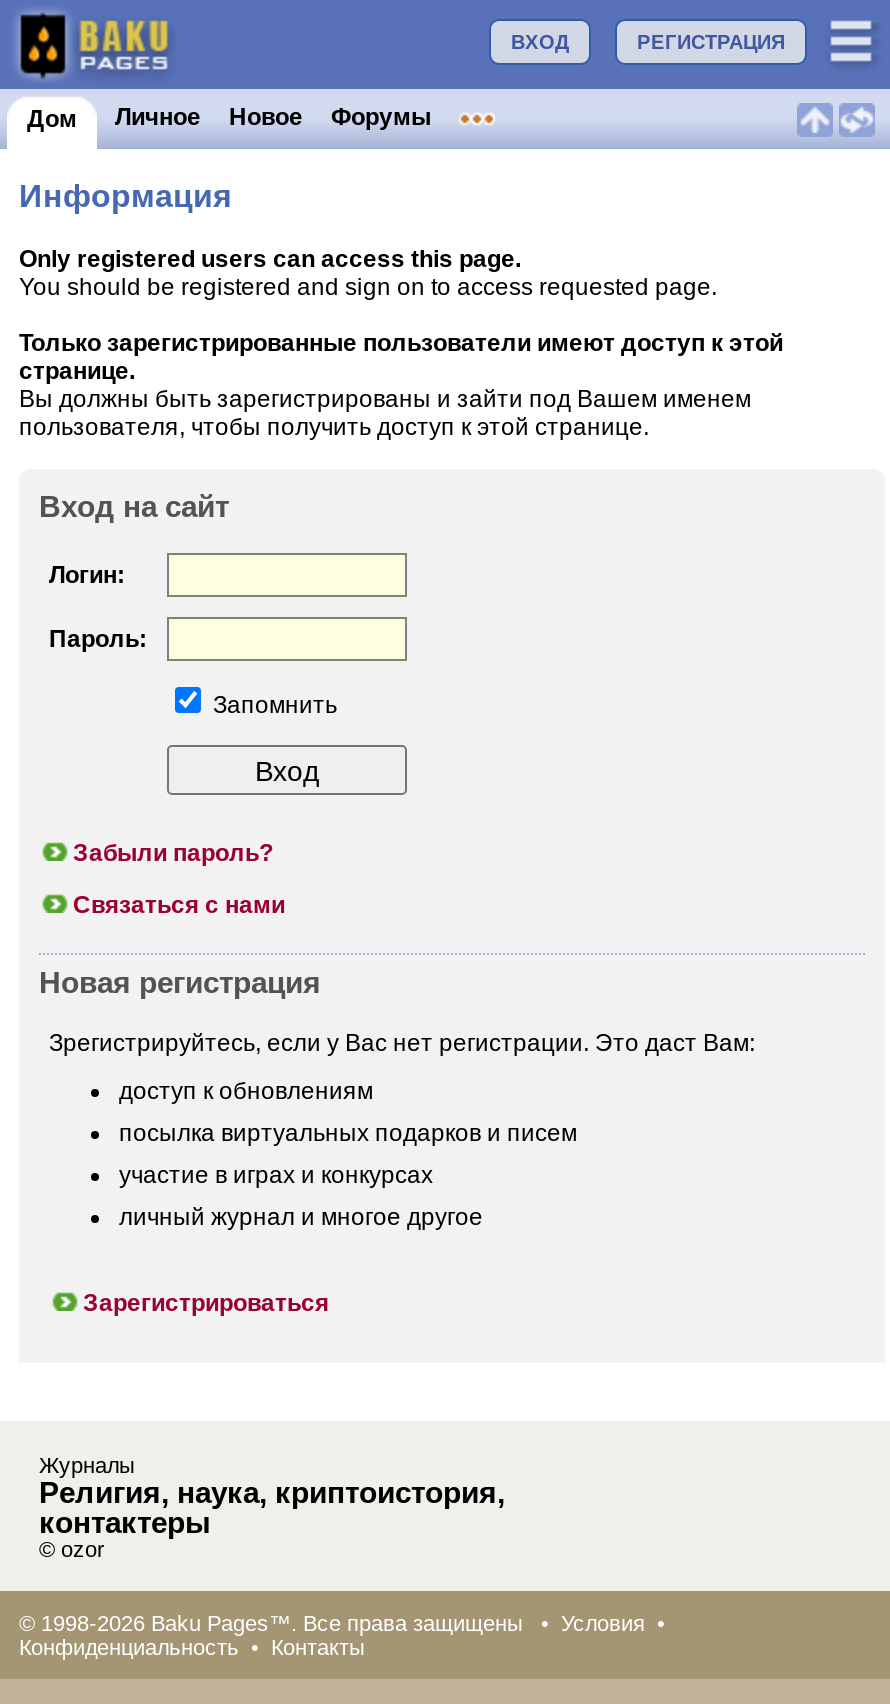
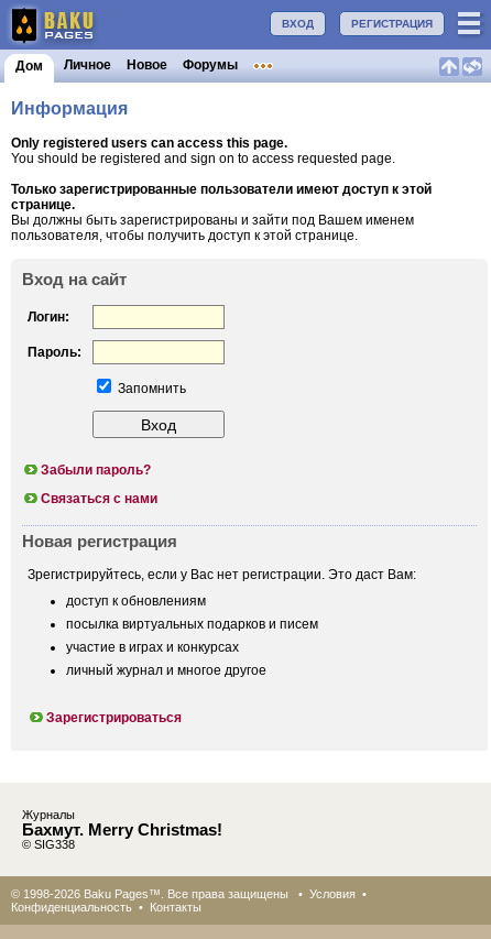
- Религия, наука, криптоистория,
- контактеры
- © ozor
+ Бахмут. Merry Christmas!
+ © SIG338
